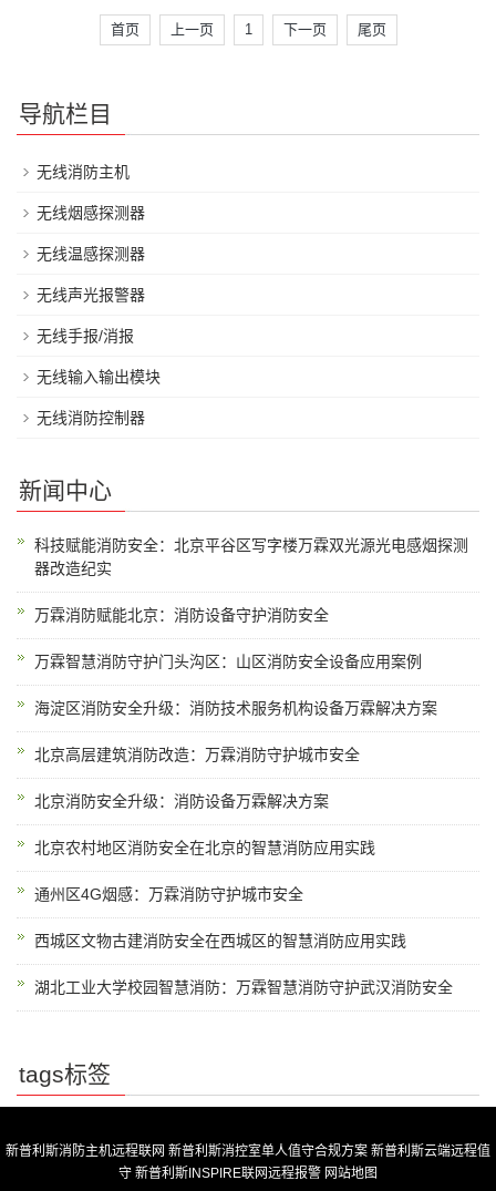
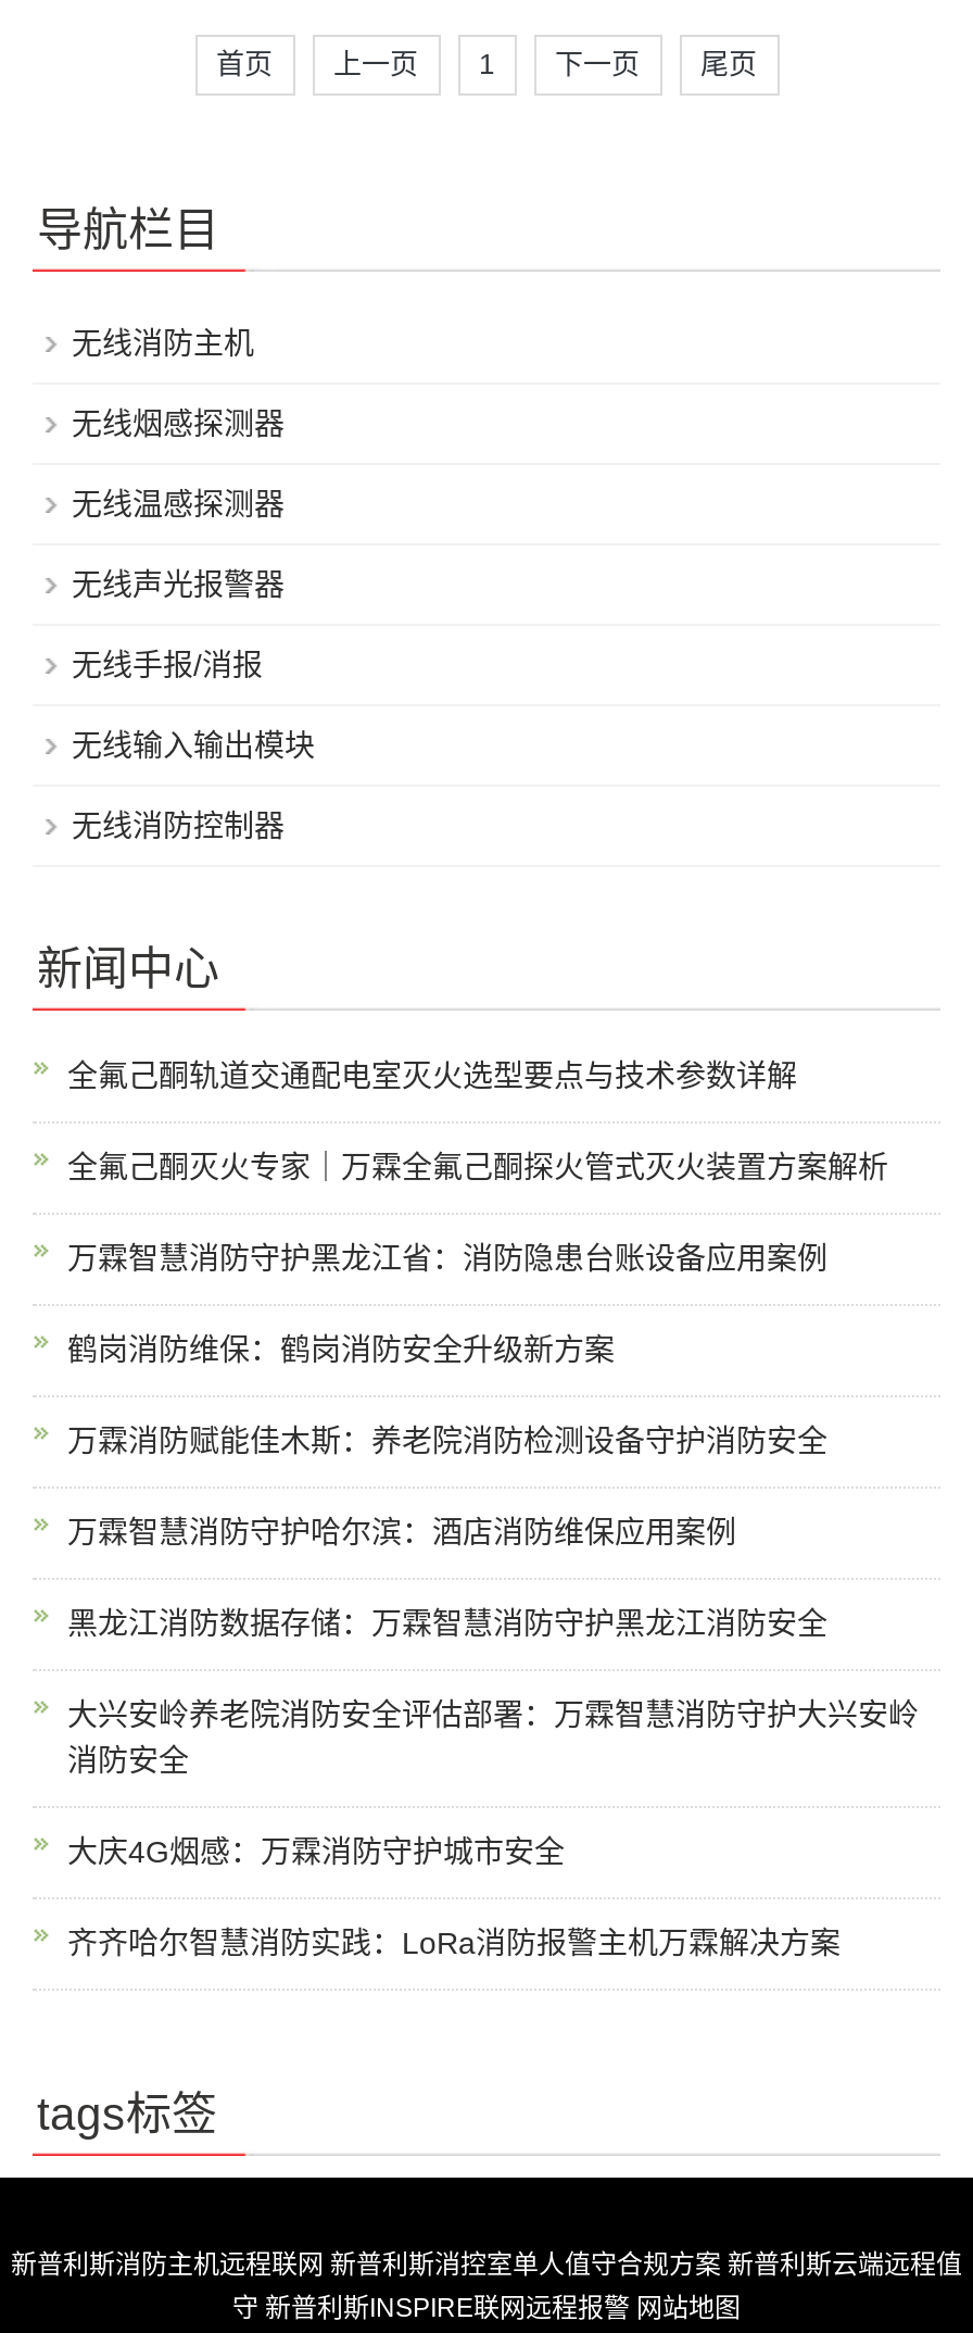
- 科技赋能消防安全：北京平谷区写字楼万霖双光源光电感烟探测
- 器改造纪实
+ 全氟己酮轨道交通配电室灭火选型要点与技术参数详解

- 万霖消防赋能北京：消防设备守护消防安全
+ 全氟己酮灭火专家｜万霖全氟己酮探火管式灭火装置方案解析

- 万霖智慧消防守护门头沟区：山区消防安全设备应用案例
+ 万霖智慧消防守护黑龙江省：消防隐患台账设备应用案例

- 海淀区消防安全升级：消防技术服务机构设备万霖解决方案
+ 鹤岗消防维保：鹤岗消防安全升级新方案

- 北京高层建筑消防改造：万霖消防守护城市安全
+ 万霖消防赋能佳木斯：养老院消防检测设备守护消防安全

- 北京消防安全升级：消防设备万霖解决方案
+ 万霖智慧消防守护哈尔滨：酒店消防维保应用案例

- 北京农村地区消防安全在北京的智慧消防应用实践
+ 黑龙江消防数据存储：万霖智慧消防守护黑龙江消防安全

- 通州区4G烟感：万霖消防守护城市安全
+ 大兴安岭养老院消防安全评估部署：万霖智慧消防守护大兴安岭
+ 消防安全

- 西城区文物古建消防安全在西城区的智慧消防应用实践
+ 大庆4G烟感：万霖消防守护城市安全

- 湖北工业大学校园智慧消防：万霖智慧消防守护武汉消防安全
+ 齐齐哈尔智慧消防实践：LoRa消防报警主机万霖解决方案
